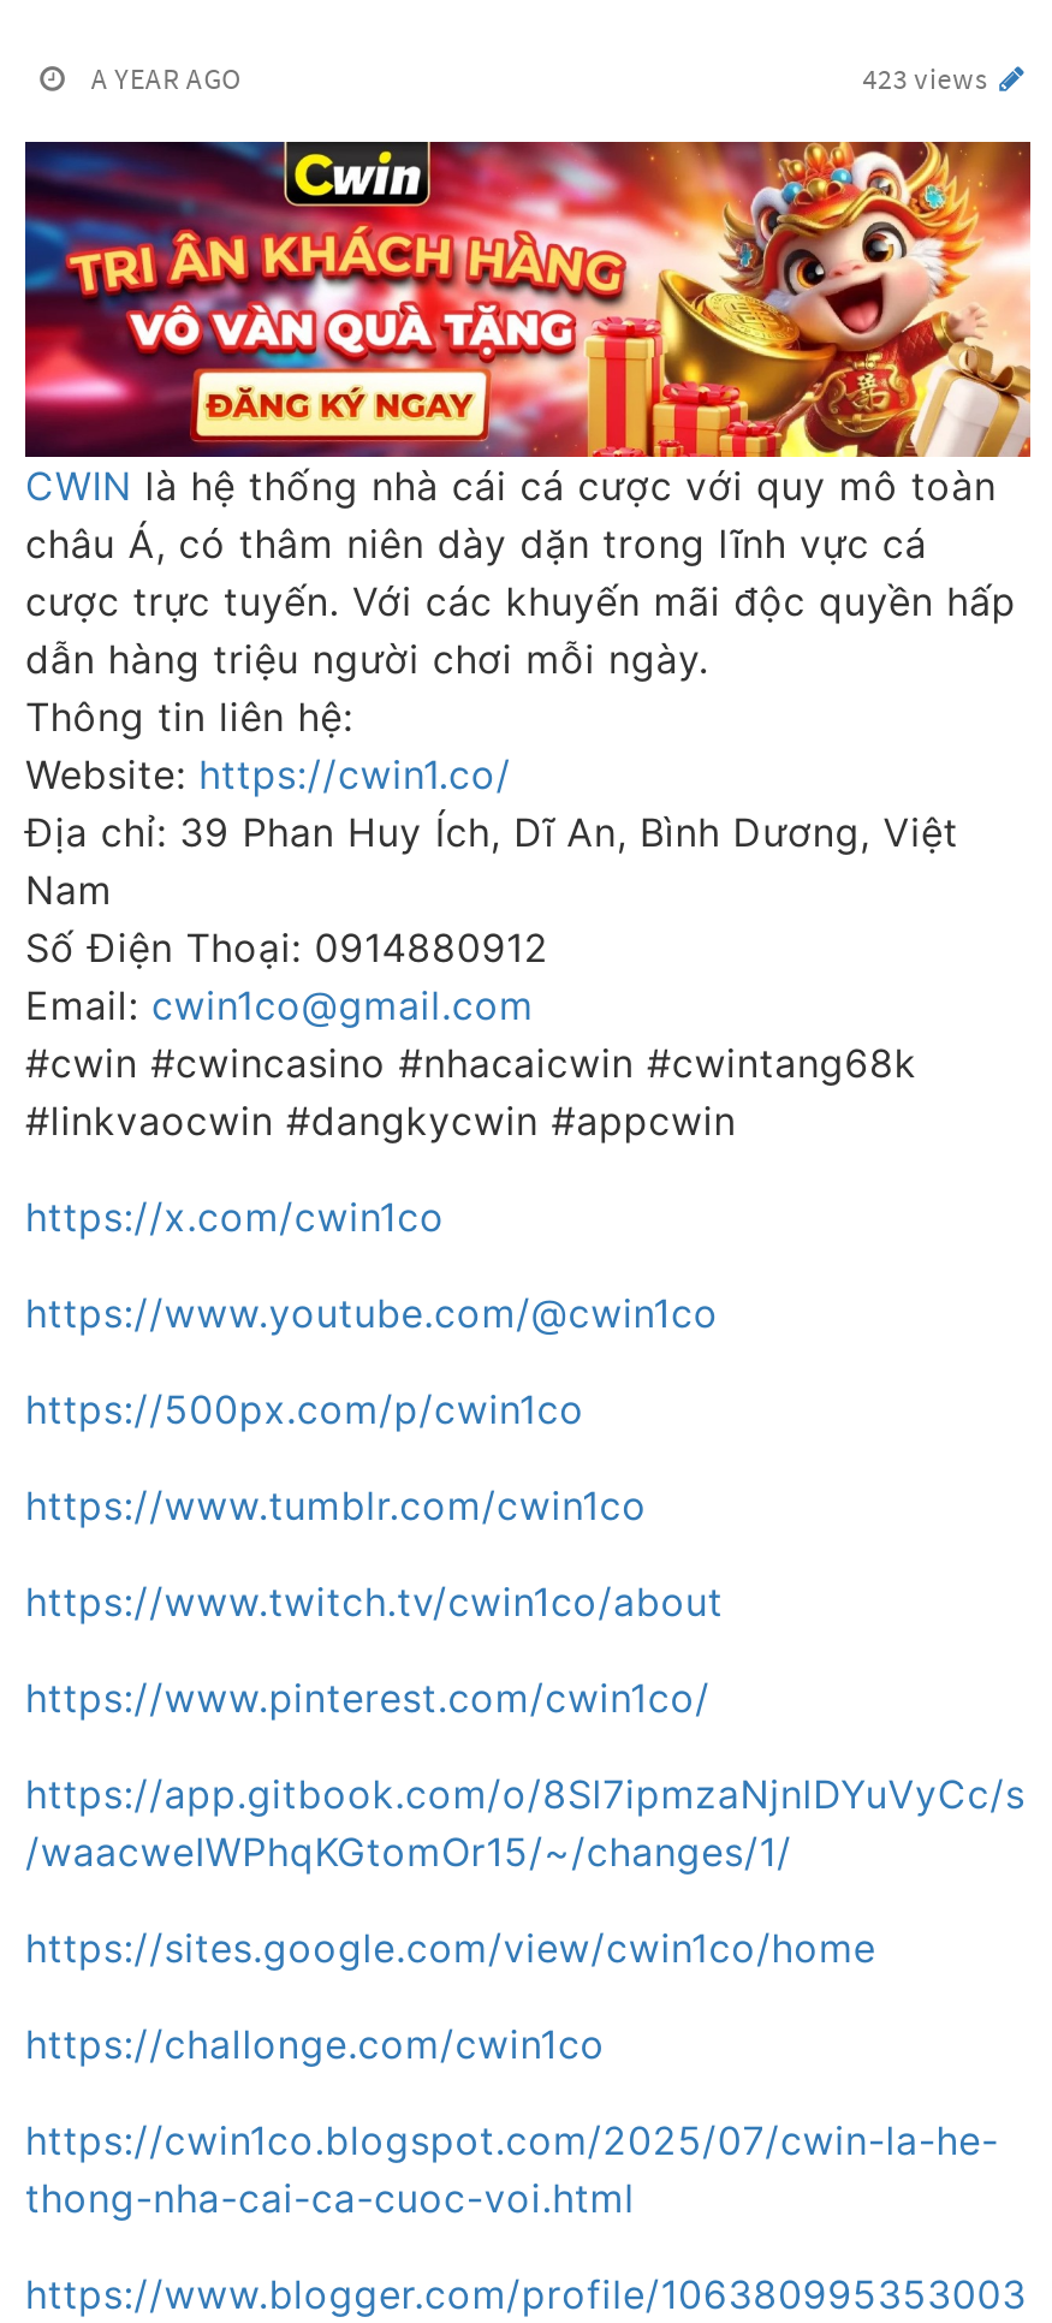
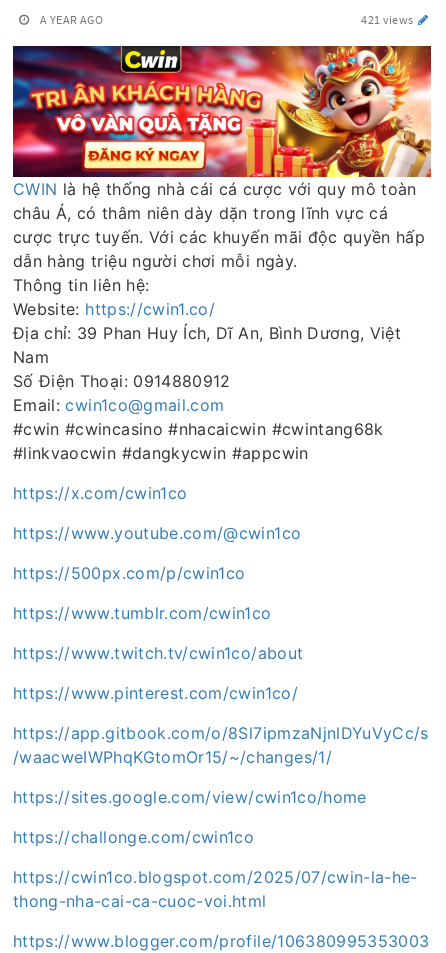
- 423 views
+ 421 views
